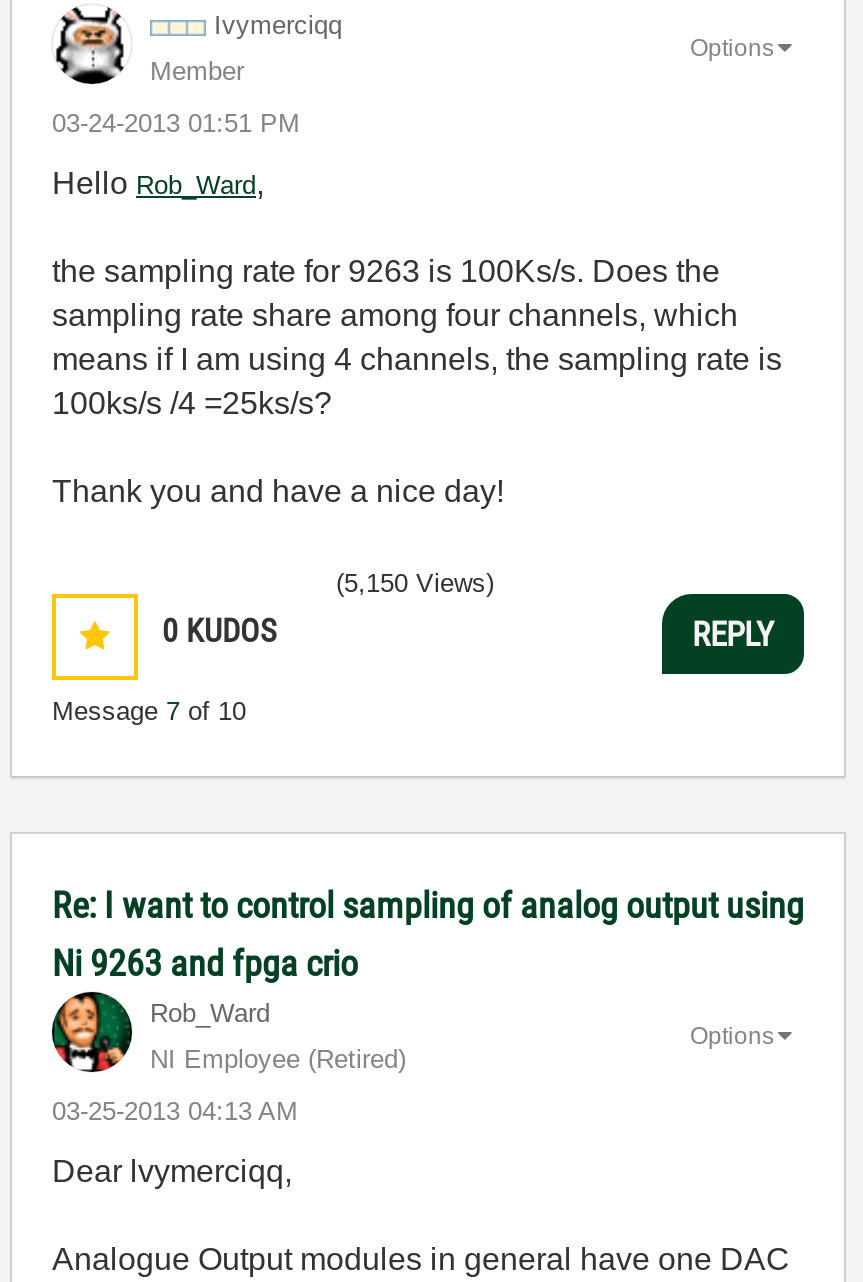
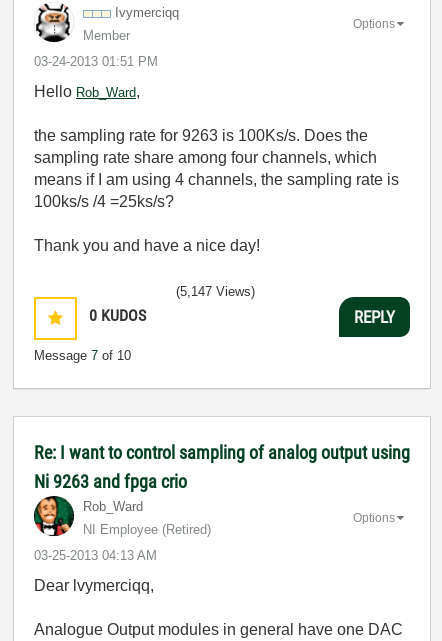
- (5,150 Views)
+ (5,147 Views)
